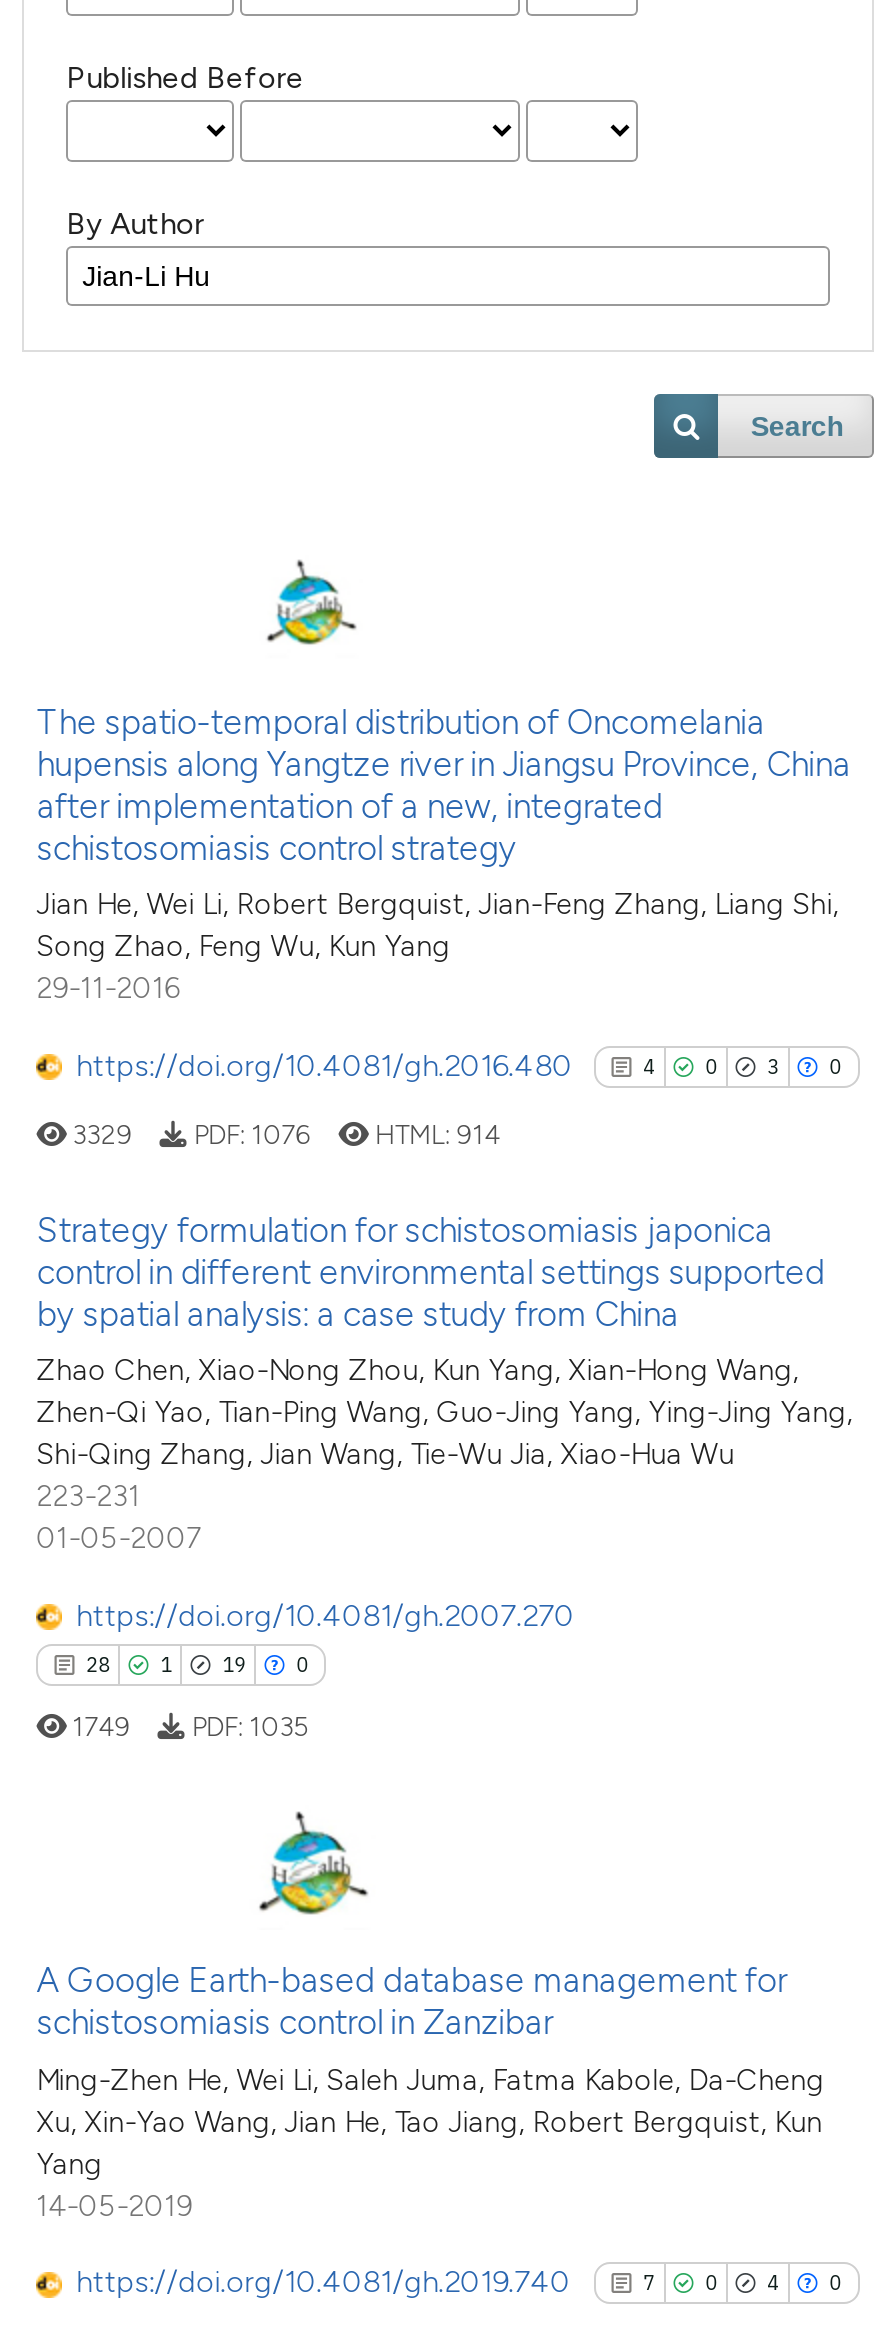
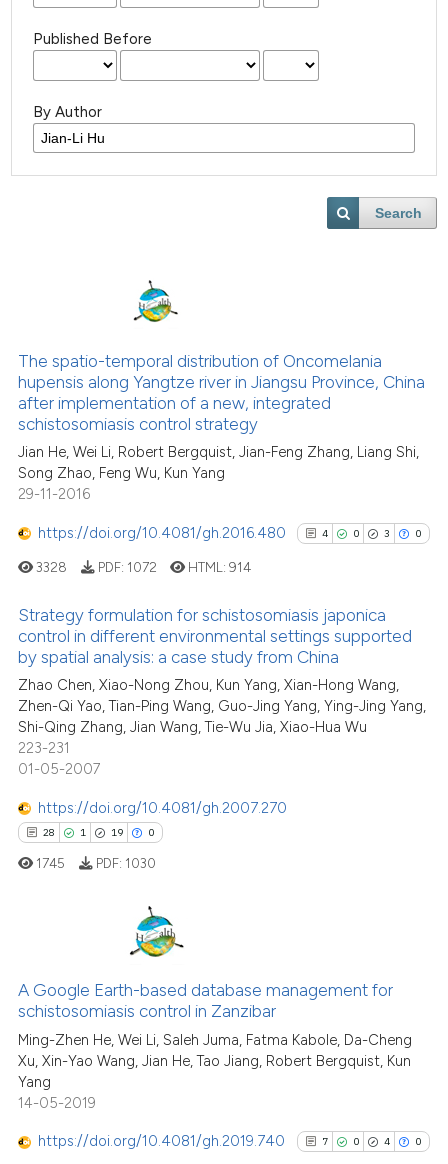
- 3329
+ 3328

- PDF: 1076
+ PDF: 1072

- 1749
+ 1745

- PDF: 1035
+ PDF: 1030
